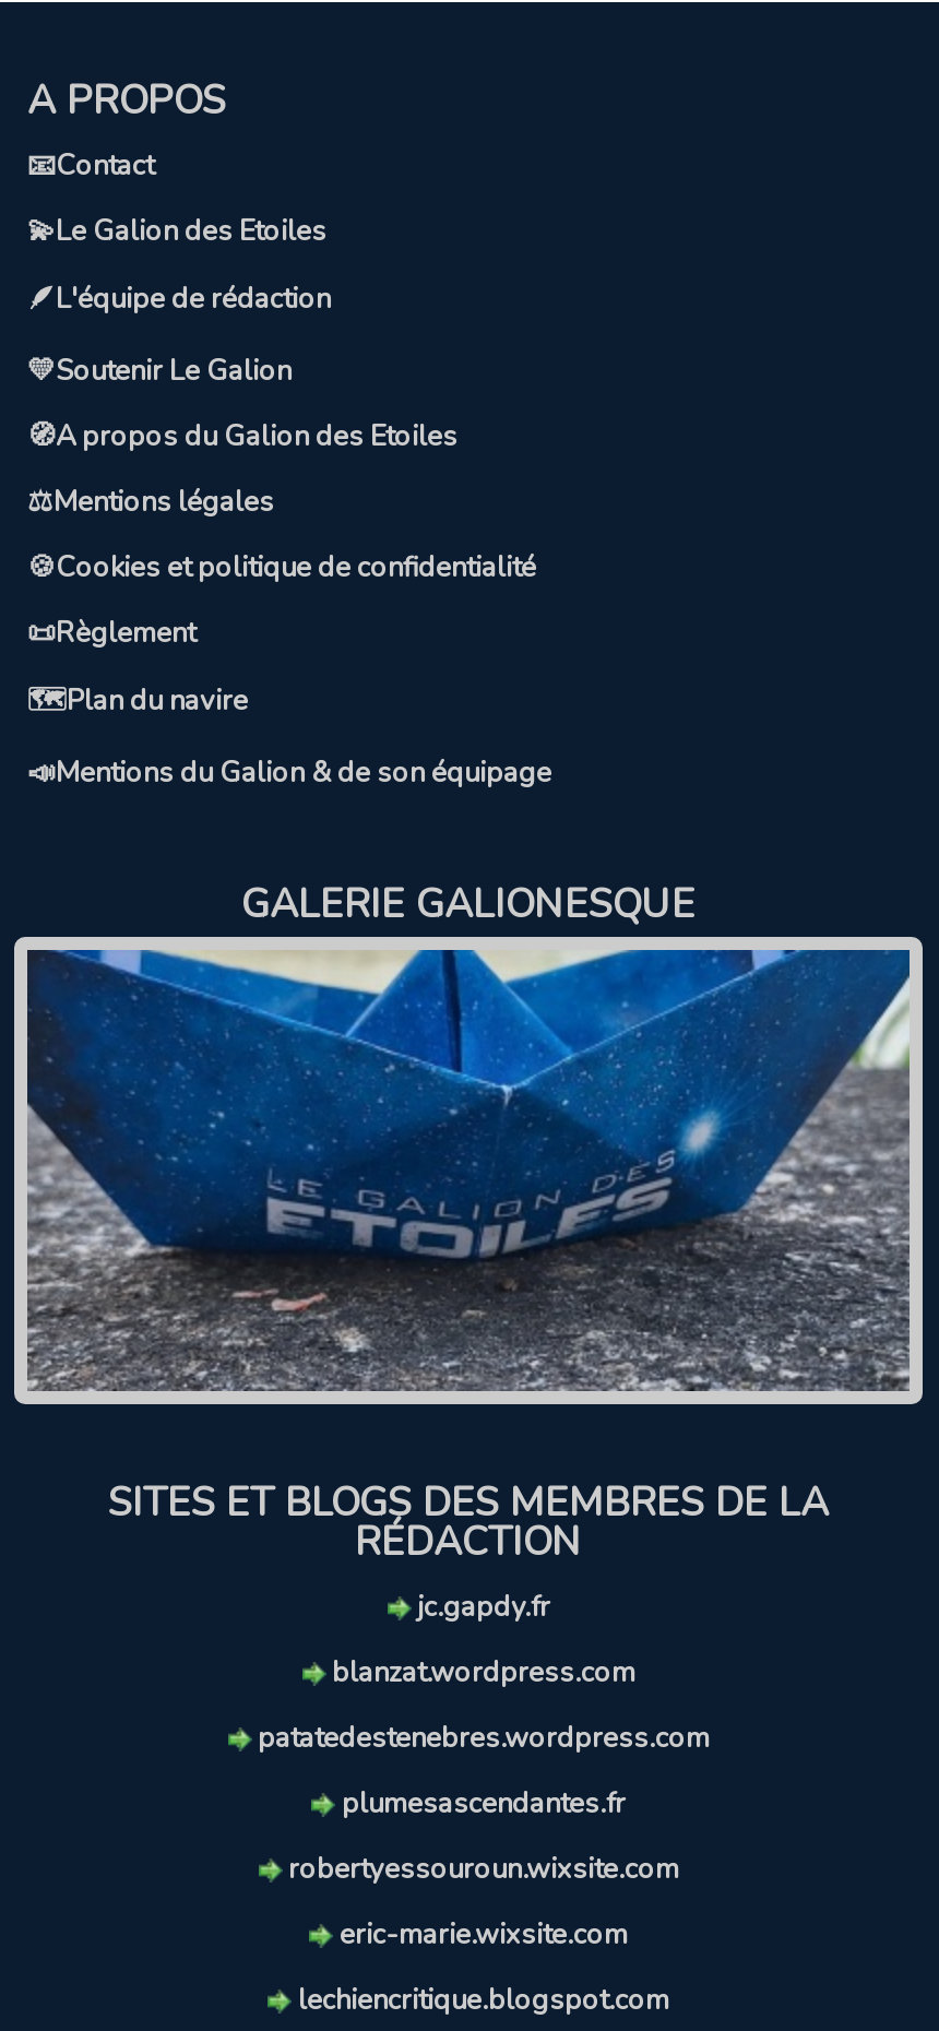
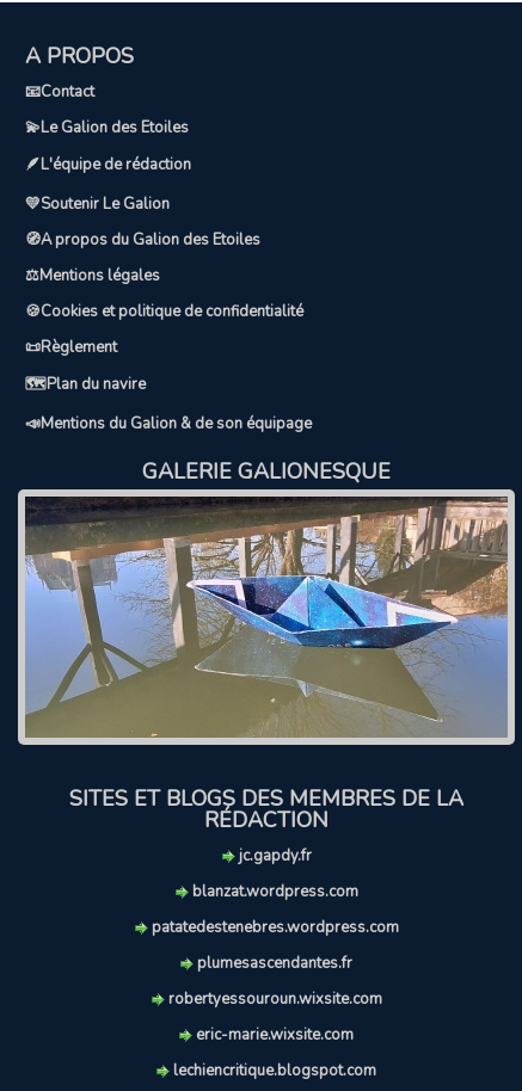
- [image]
+ [image]
